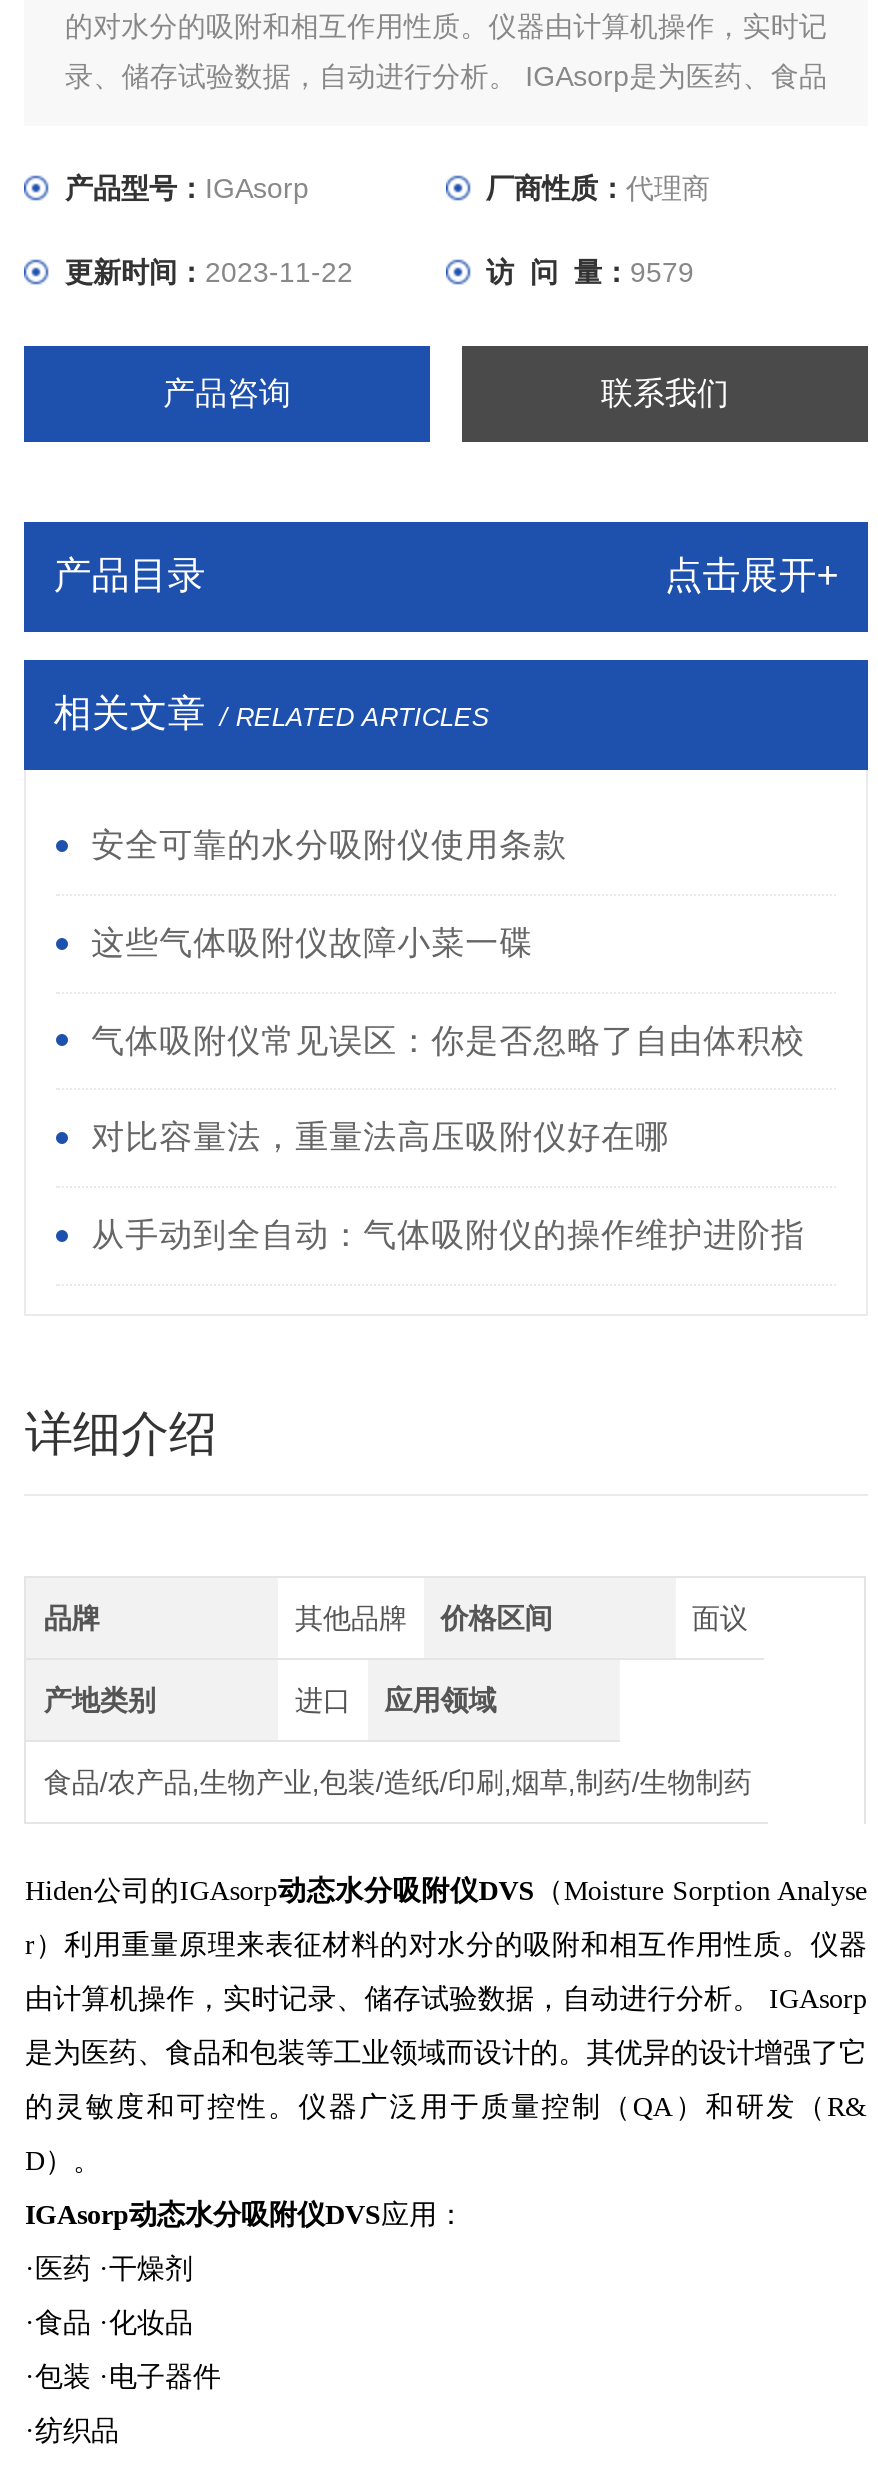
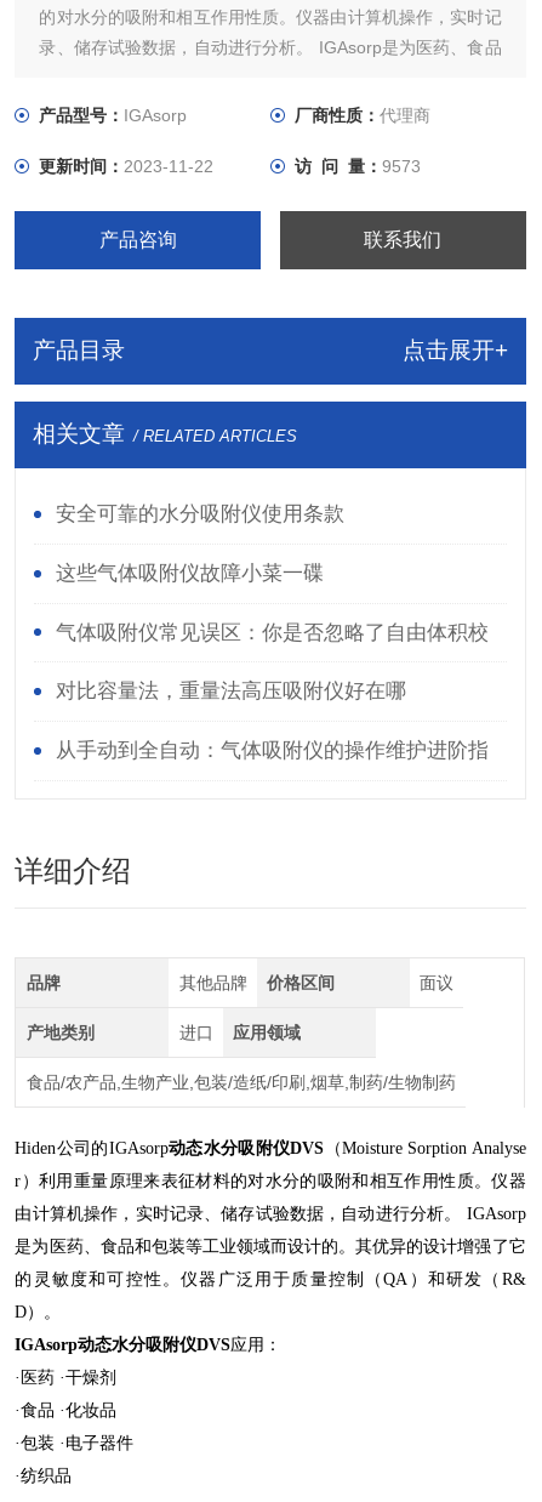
- 访 问 量：9579
+ 访 问 量：9573
